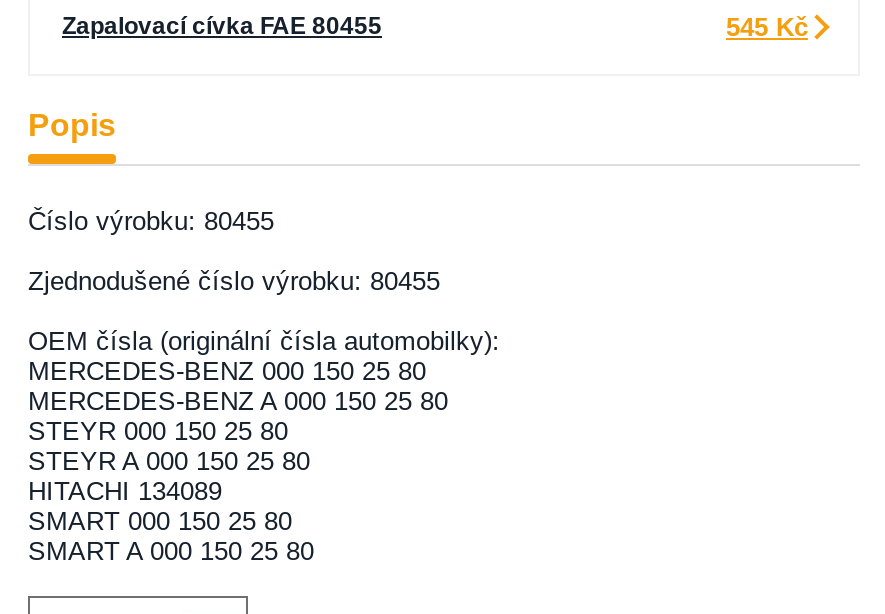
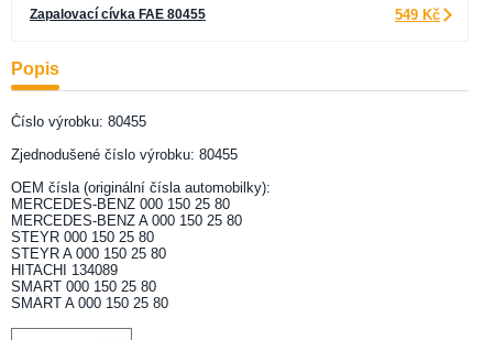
- 545 Kč
+ 549 Kč
